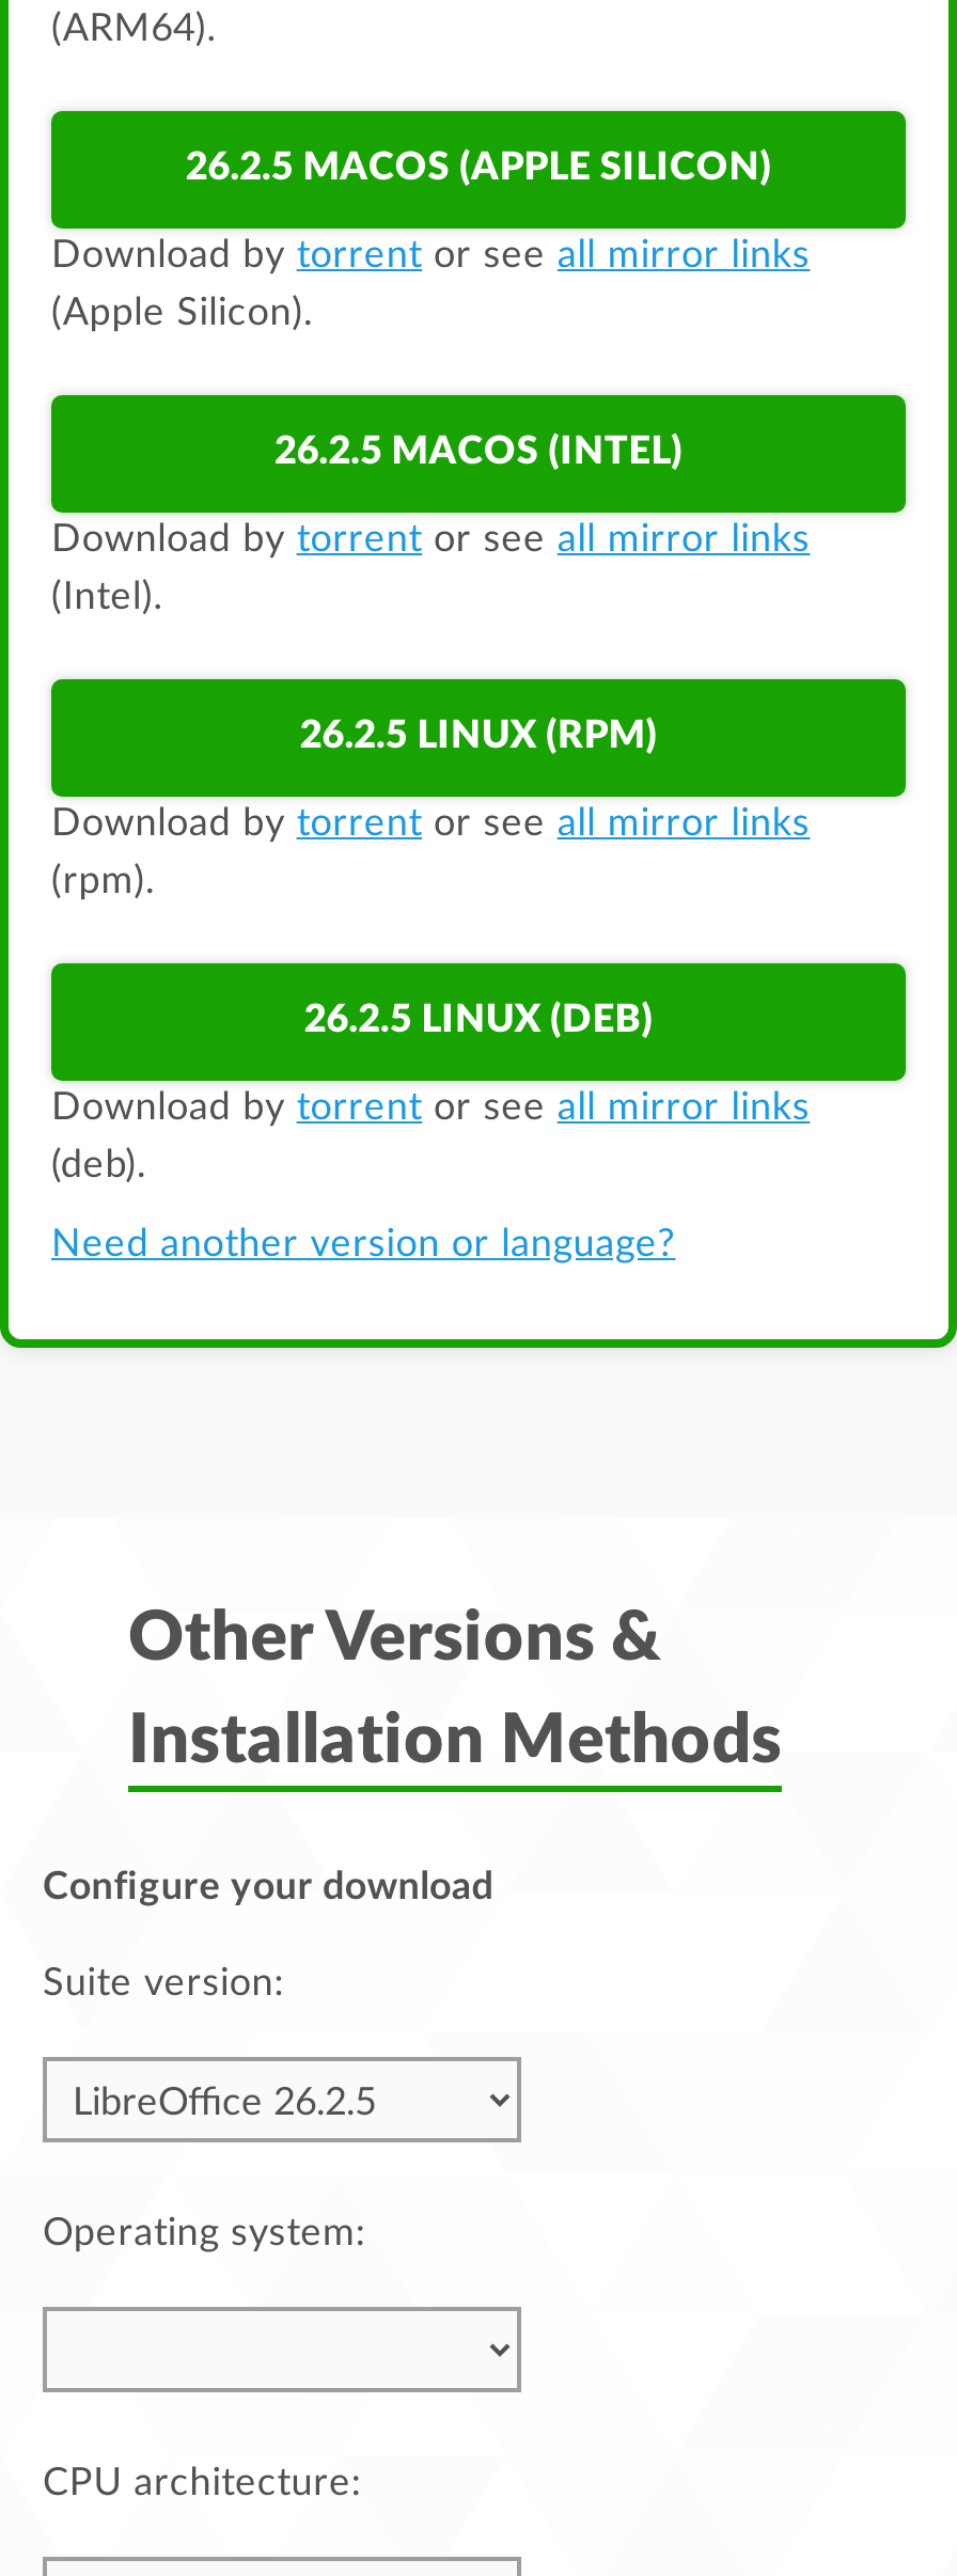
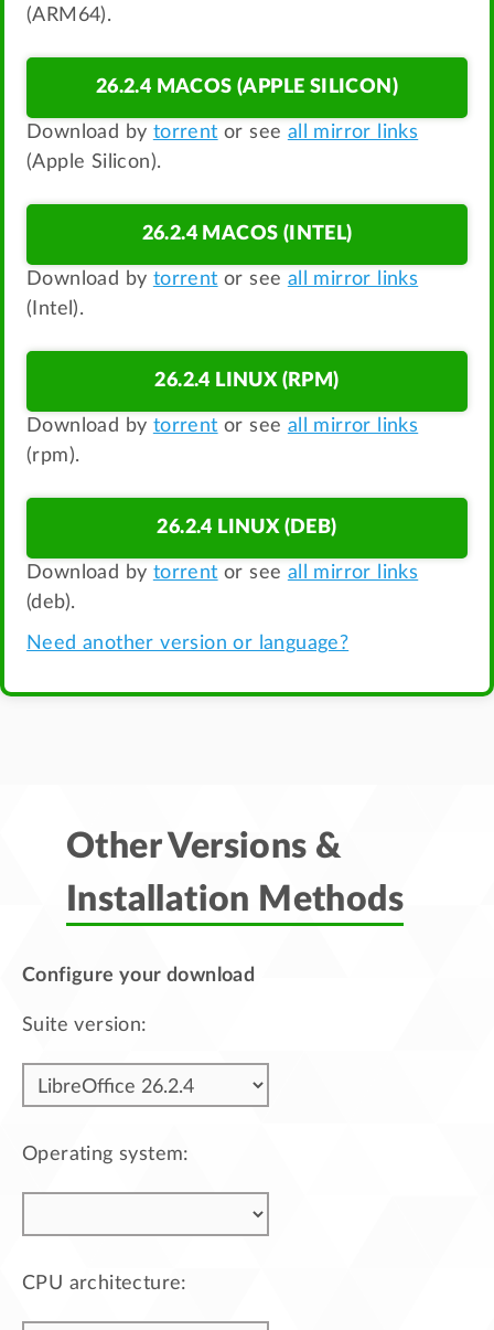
- 26.2.5 MACOS (APPLE SILICON)
+ 26.2.4 MACOS (APPLE SILICON)

- 26.2.5 MACOS (INTEL)
+ 26.2.4 MACOS (INTEL)

- 26.2.5 LINUX (RPM)
+ 26.2.4 LINUX (RPM)

- 26.2.5 LINUX (DEB)
+ 26.2.4 LINUX (DEB)
